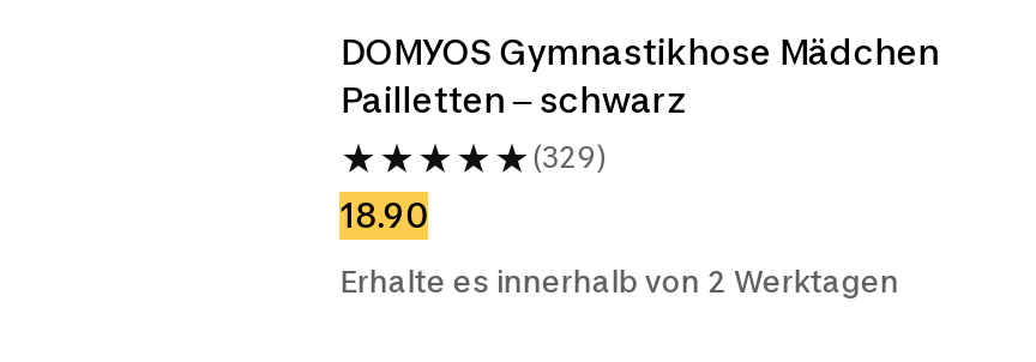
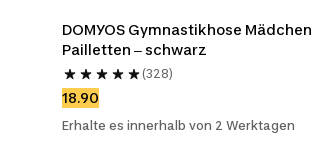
- (329)
+ (328)
